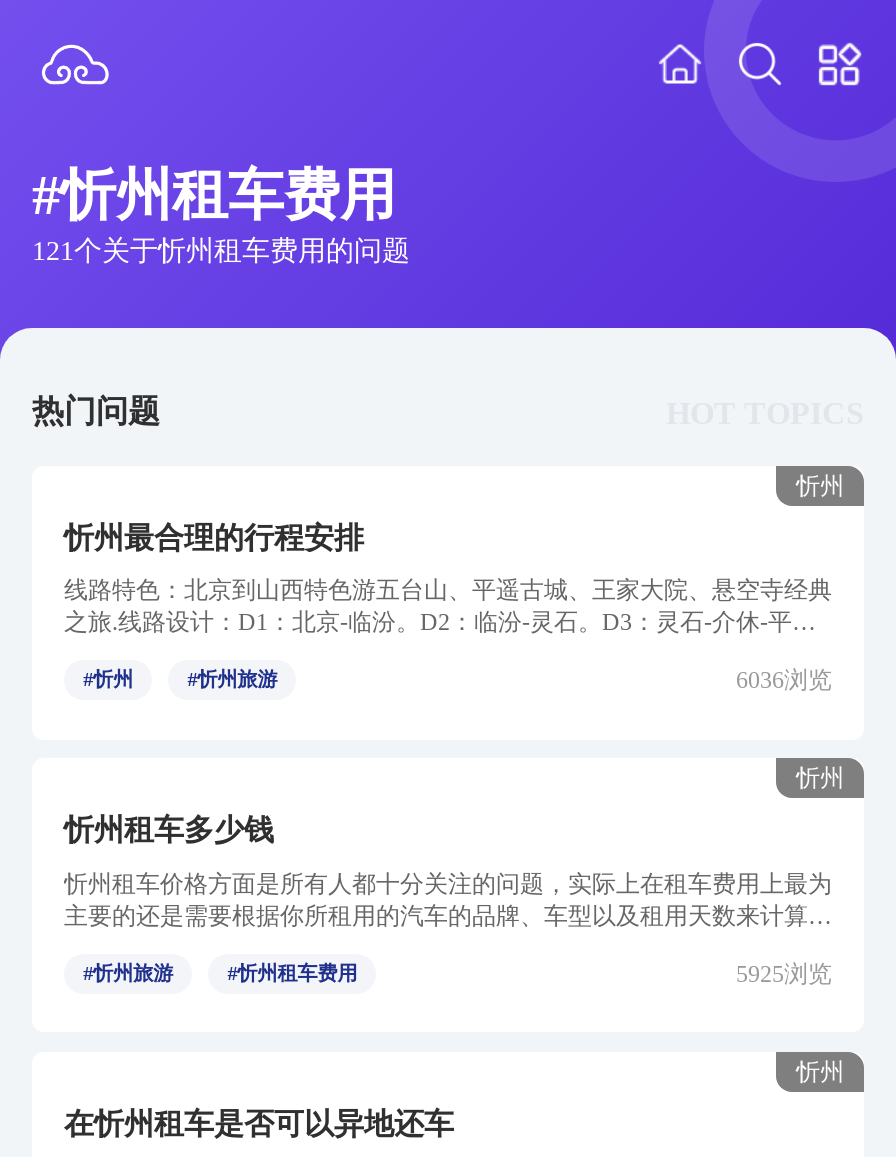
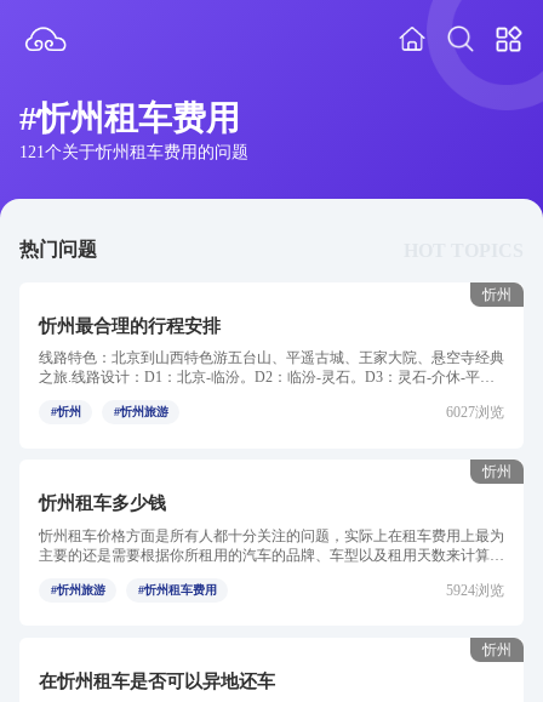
- 6036浏览
+ 6027浏览

- 5925浏览
+ 5924浏览
